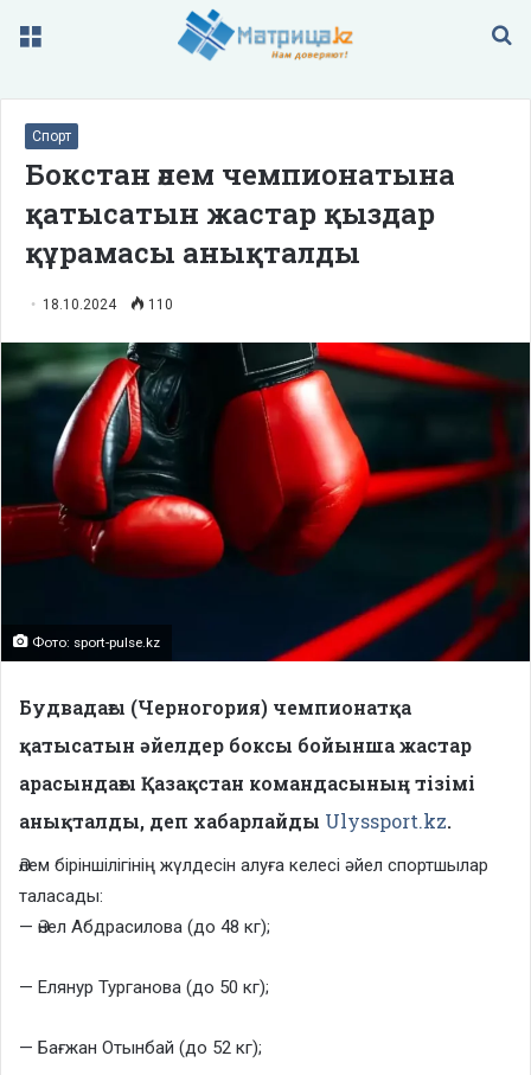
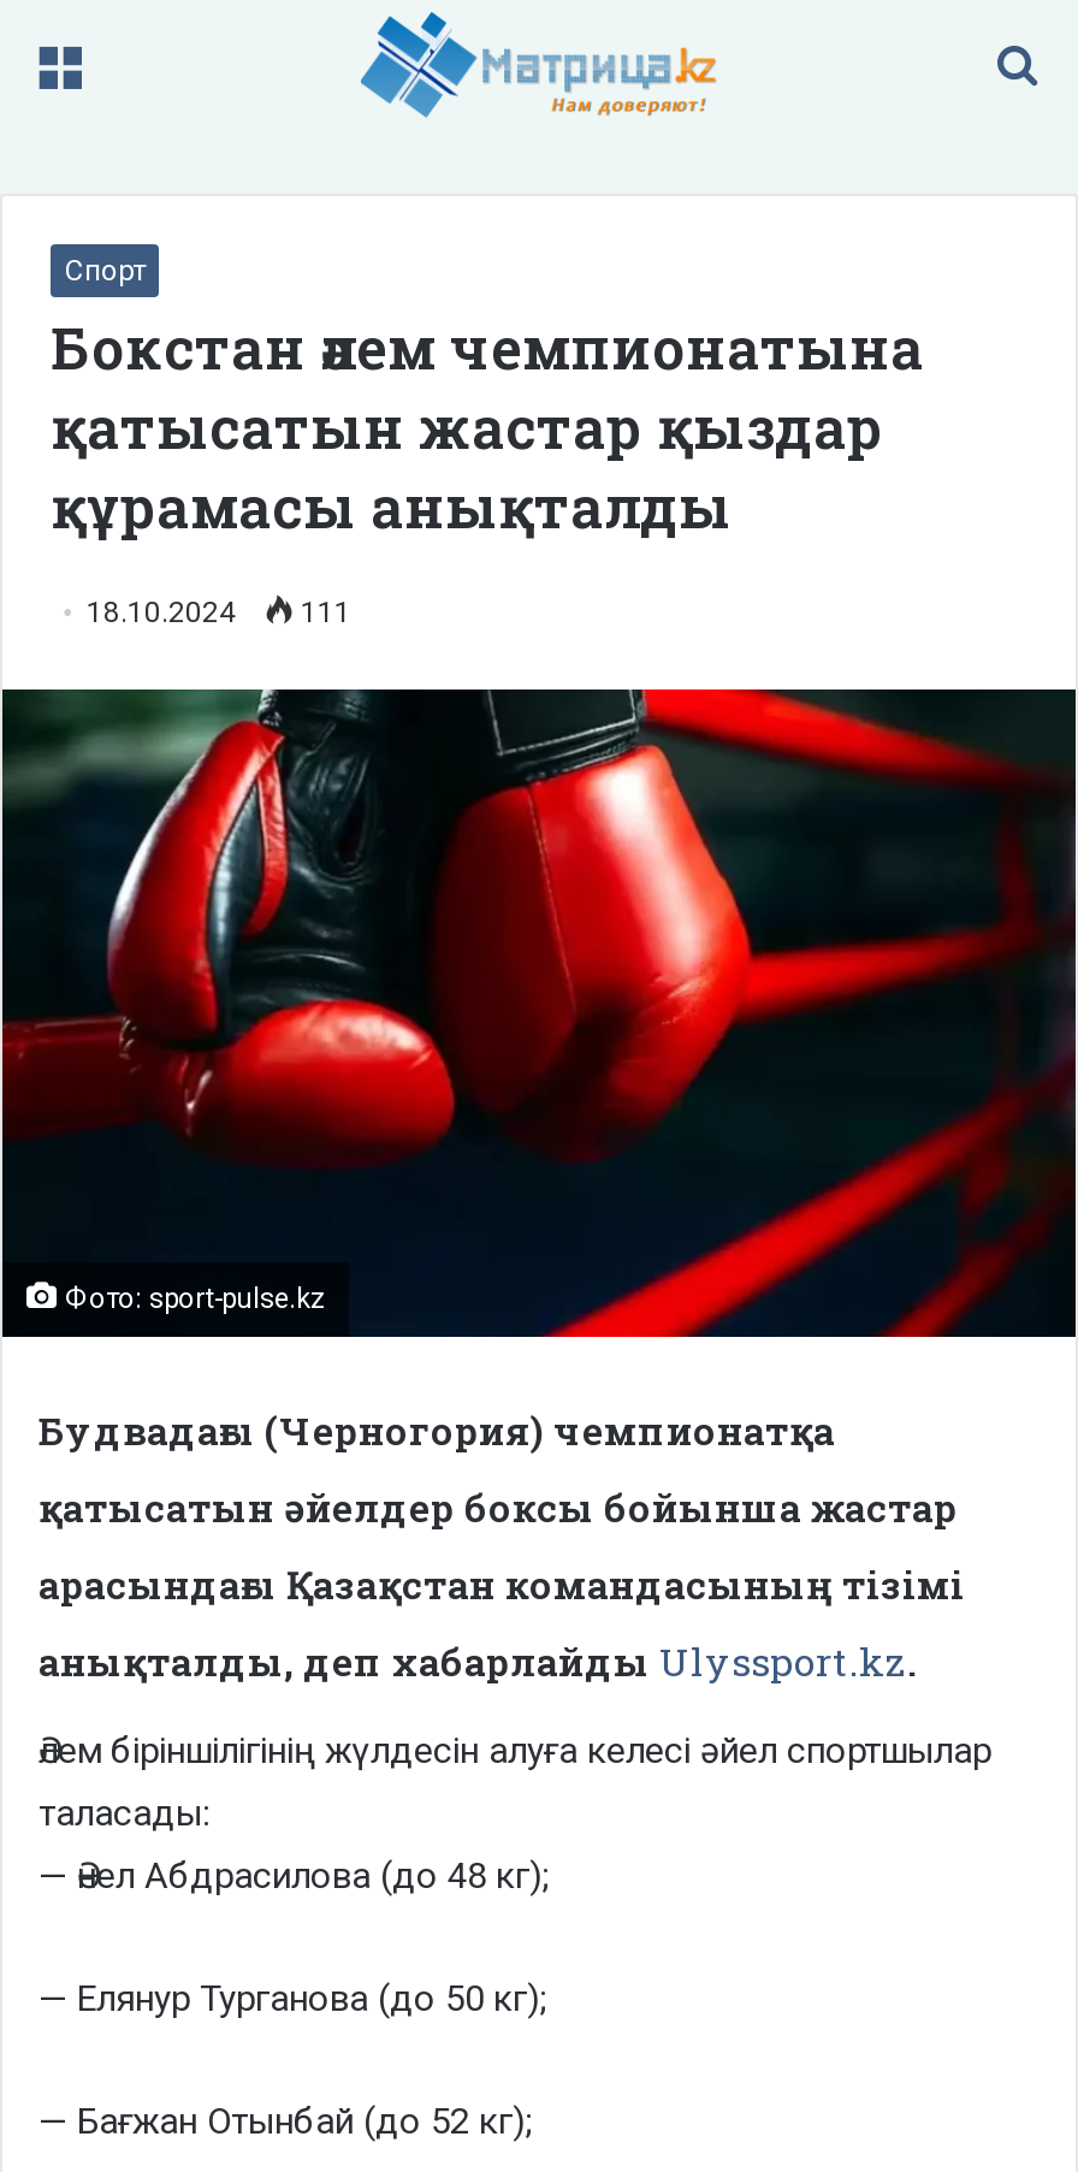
- 18.10.2024 110
+ 18.10.2024 111
